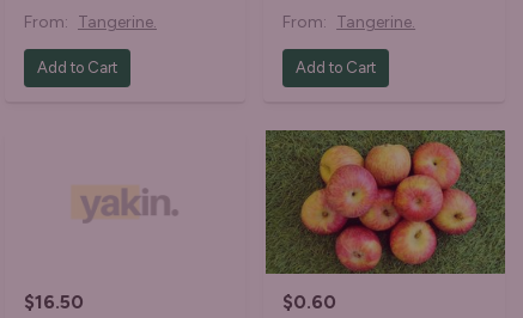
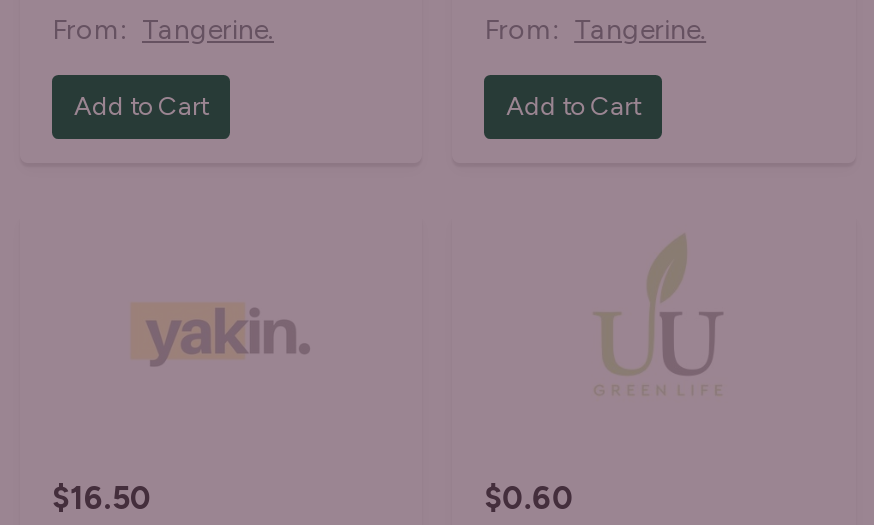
- [image]
